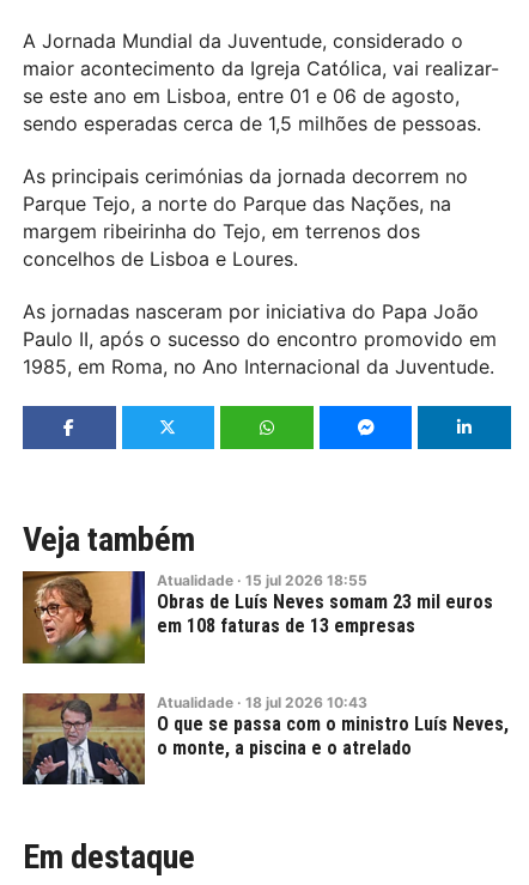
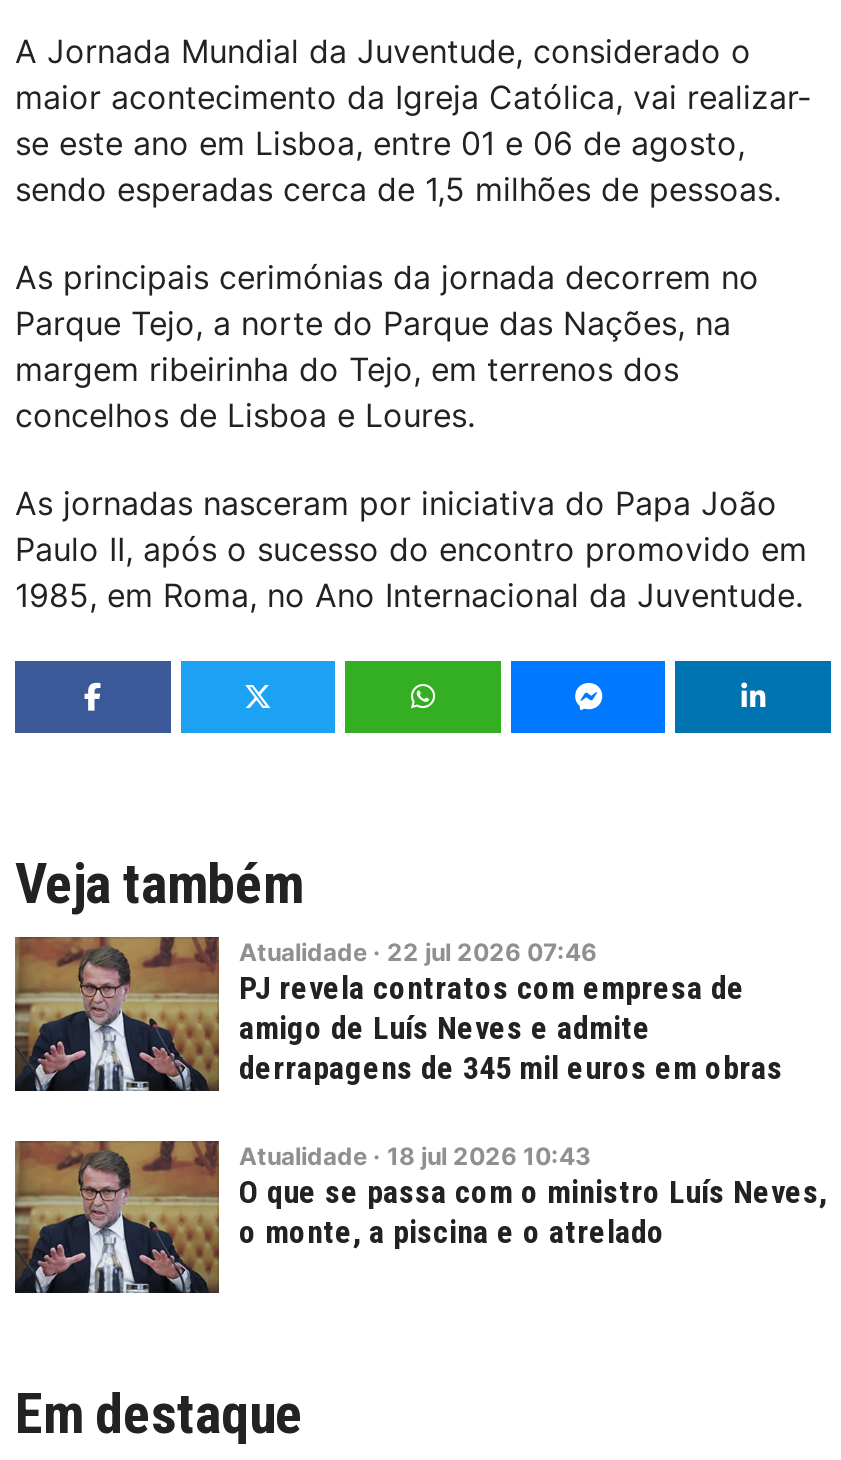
- [image]
- Atualidade · 15 jul 2026 18:55
- Obras de Luís Neves somam 23 mil euros
- em 108 faturas de 13 empresas
+ [image]
+ Atualidade · 22 jul 2026 07:46
+ PJ revela contratos com empresa de
+ amigo de Luís Neves e admite
+ derrapagens de 345 mil euros em obras
